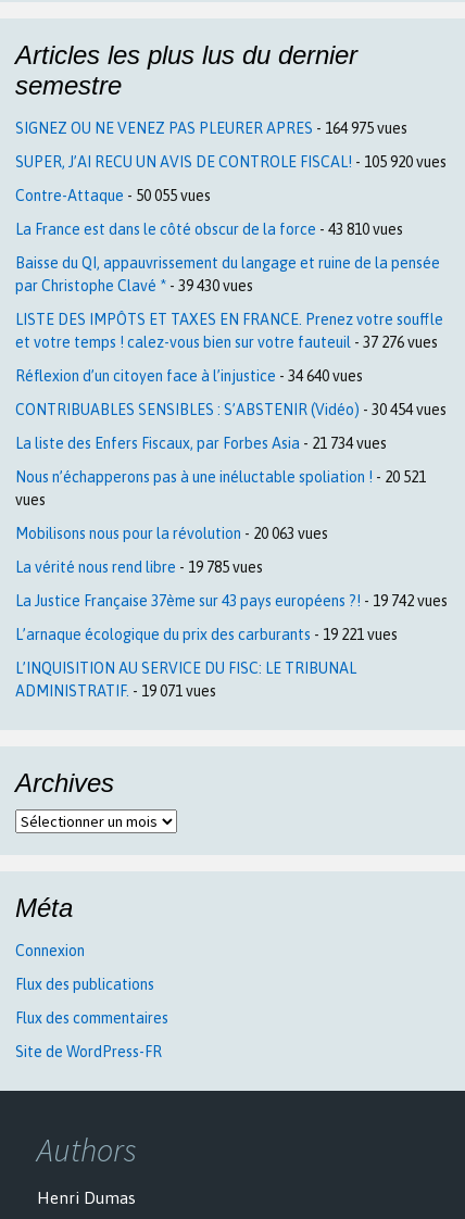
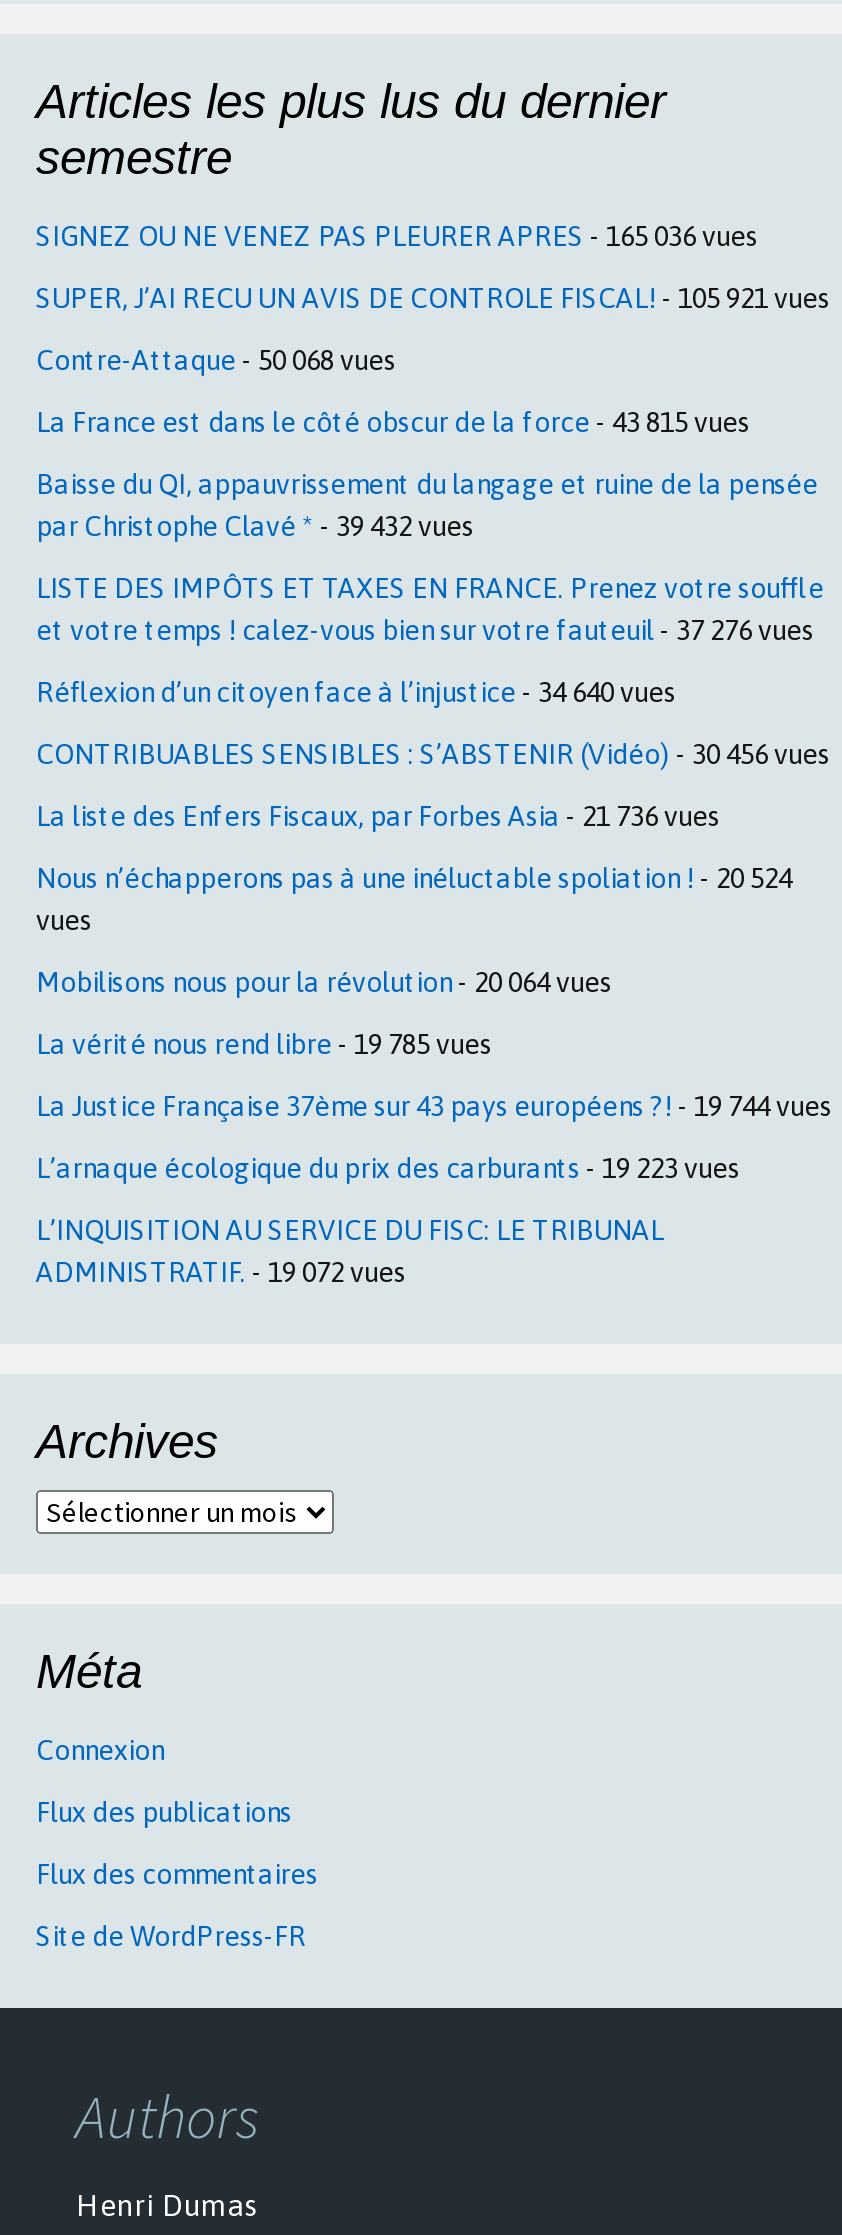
- SIGNEZ OU NE VENEZ PAS PLEURER APRES - 164 975 vues
+ SIGNEZ OU NE VENEZ PAS PLEURER APRES - 165 036 vues

- SUPER, J’AI RECU UN AVIS DE CONTROLE FISCAL! - 105 920 vues
+ SUPER, J’AI RECU UN AVIS DE CONTROLE FISCAL! - 105 921 vues

- Contre-Attaque - 50 055 vues
+ Contre-Attaque - 50 068 vues

- La France est dans le côté obscur de la force - 43 810 vues
+ La France est dans le côté obscur de la force - 43 815 vues

- par Christophe Clavé * - 39 430 vues
+ par Christophe Clavé * - 39 432 vues

- CONTRIBUABLES SENSIBLES : S’ABSTENIR (Vidéo) - 30 454 vues
+ CONTRIBUABLES SENSIBLES : S’ABSTENIR (Vidéo) - 30 456 vues

- La liste des Enfers Fiscaux, par Forbes Asia - 21 734 vues
+ La liste des Enfers Fiscaux, par Forbes Asia - 21 736 vues

- Nous n’échapperons pas à une inéluctable spoliation ! - 20 521
+ Nous n’échapperons pas à une inéluctable spoliation ! - 20 524

- Mobilisons nous pour la révolution - 20 063 vues
+ Mobilisons nous pour la révolution - 20 064 vues

- La Justice Française 37ème sur 43 pays européens ?! - 19 742 vues
+ La Justice Française 37ème sur 43 pays européens ?! - 19 744 vues

- L’arnaque écologique du prix des carburants - 19 221 vues
+ L’arnaque écologique du prix des carburants - 19 223 vues

- ADMINISTRATIF. - 19 071 vues
+ ADMINISTRATIF. - 19 072 vues
